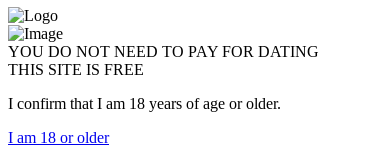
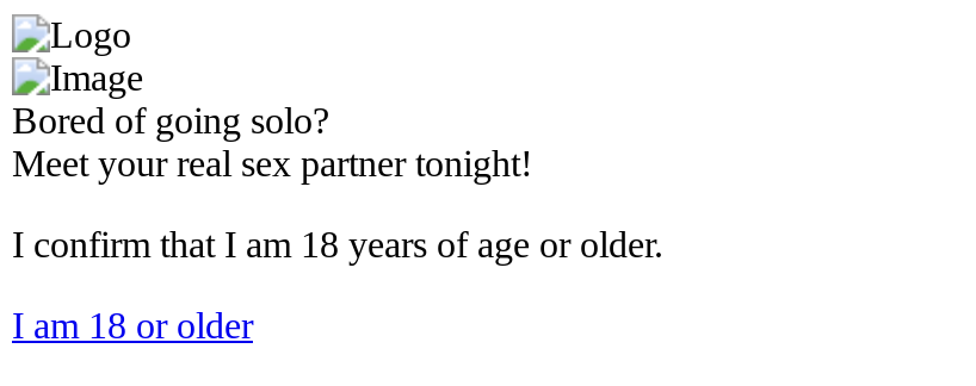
- YOU DO NOT NEED TO PAY FOR DATING
- THIS SITE IS FREE
+ Bored of going solo?
+ Meet your real sex partner tonight!
